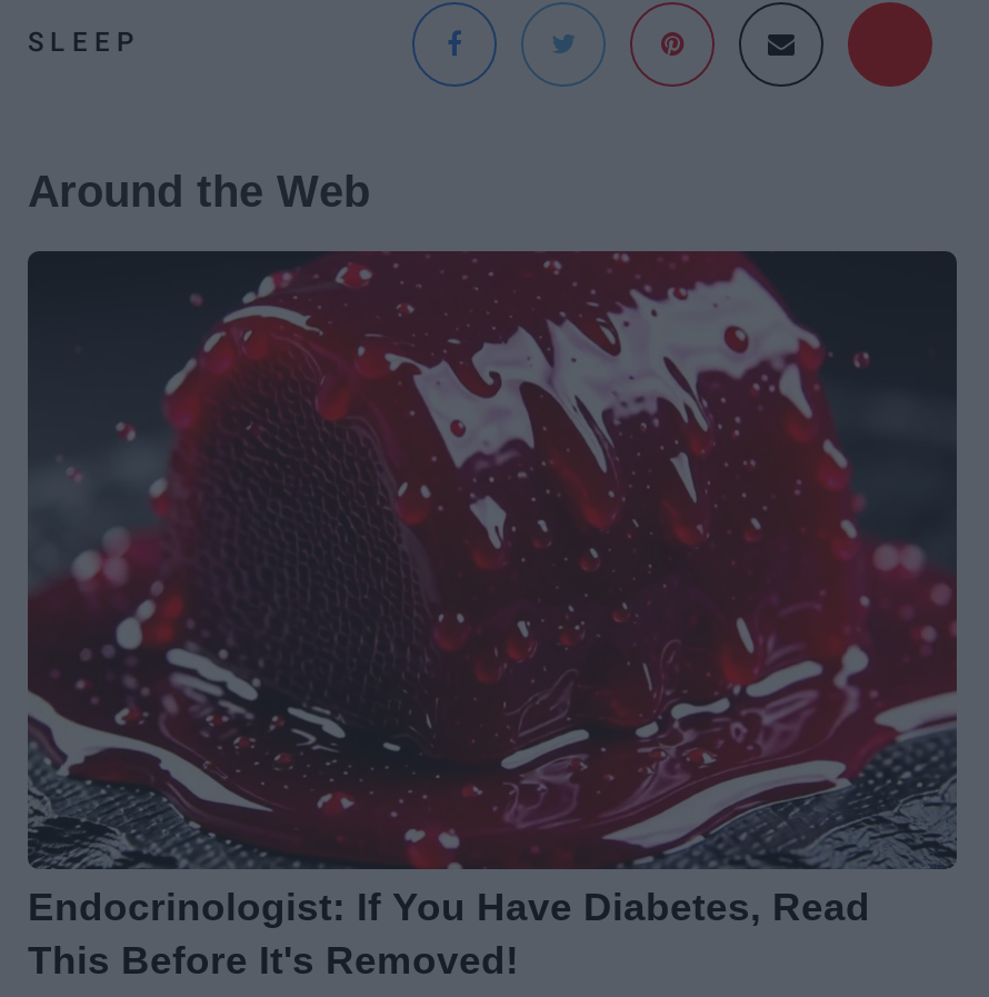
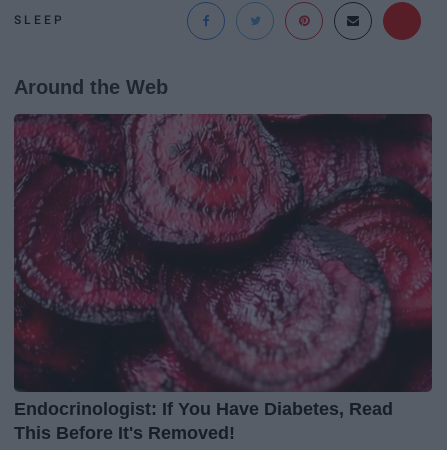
- [image]
+ [image]
